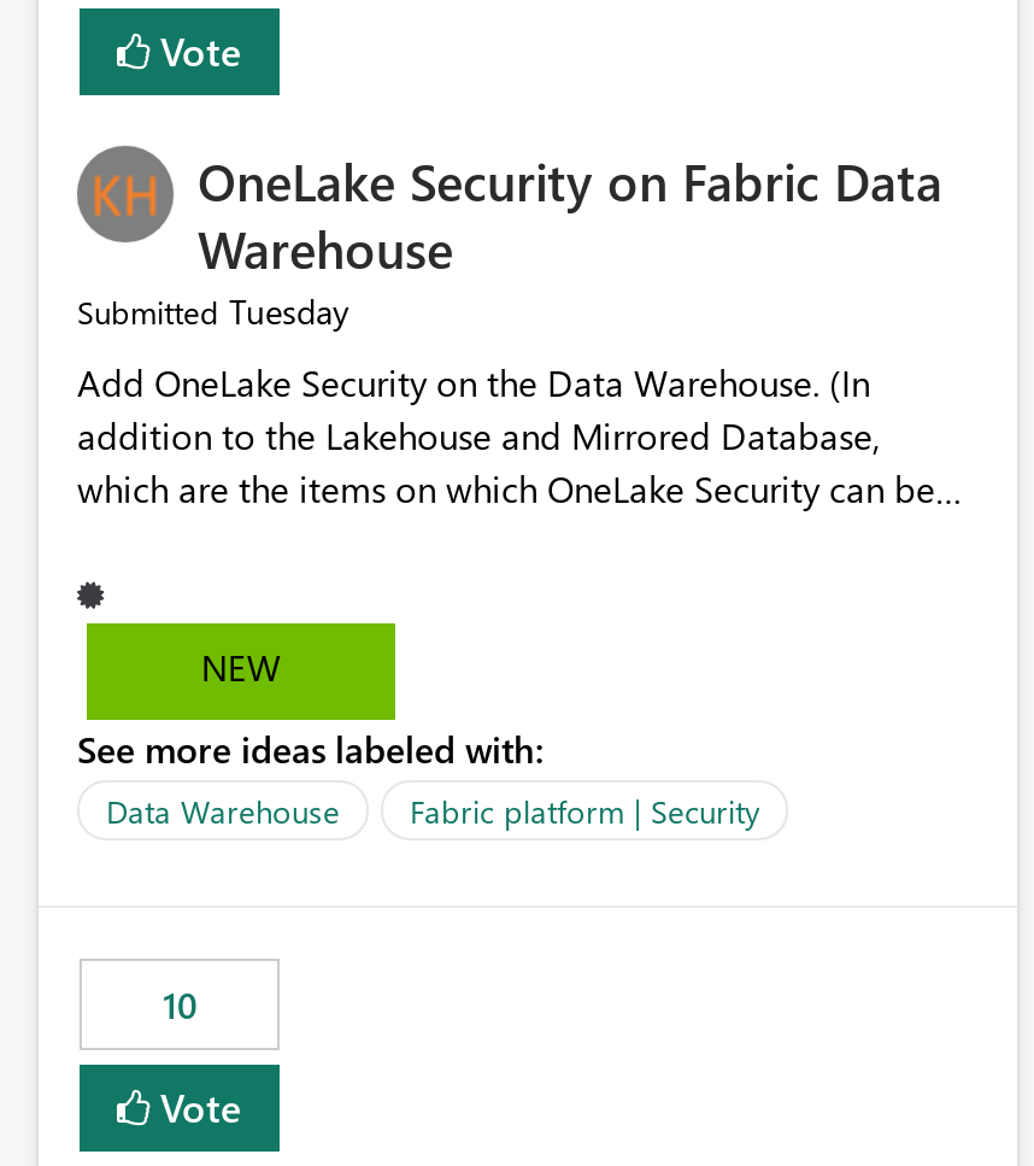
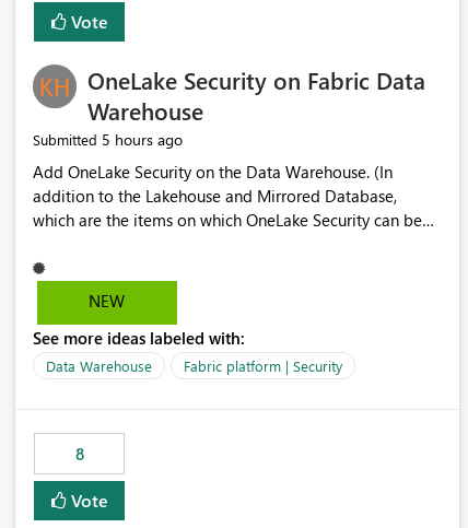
- Submitted Tuesday
+ Submitted 5 hours ago

- 10
+ 8
